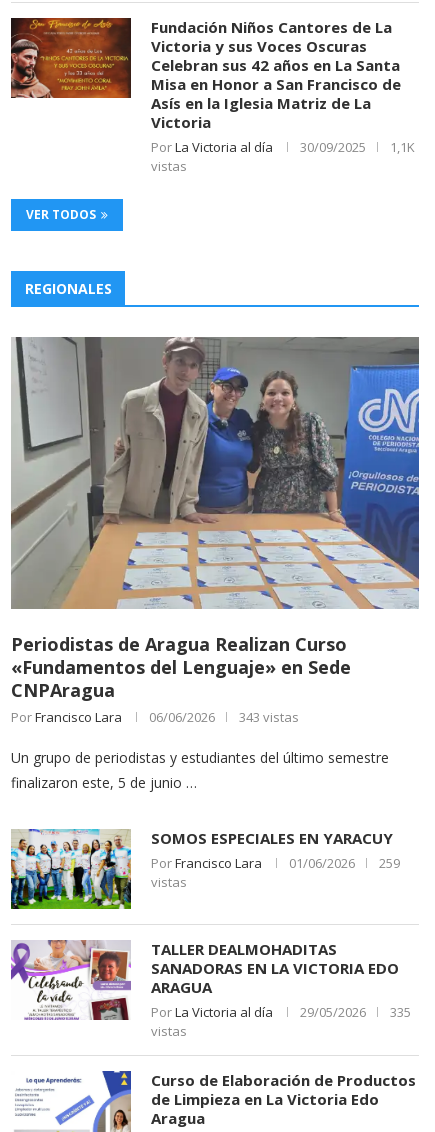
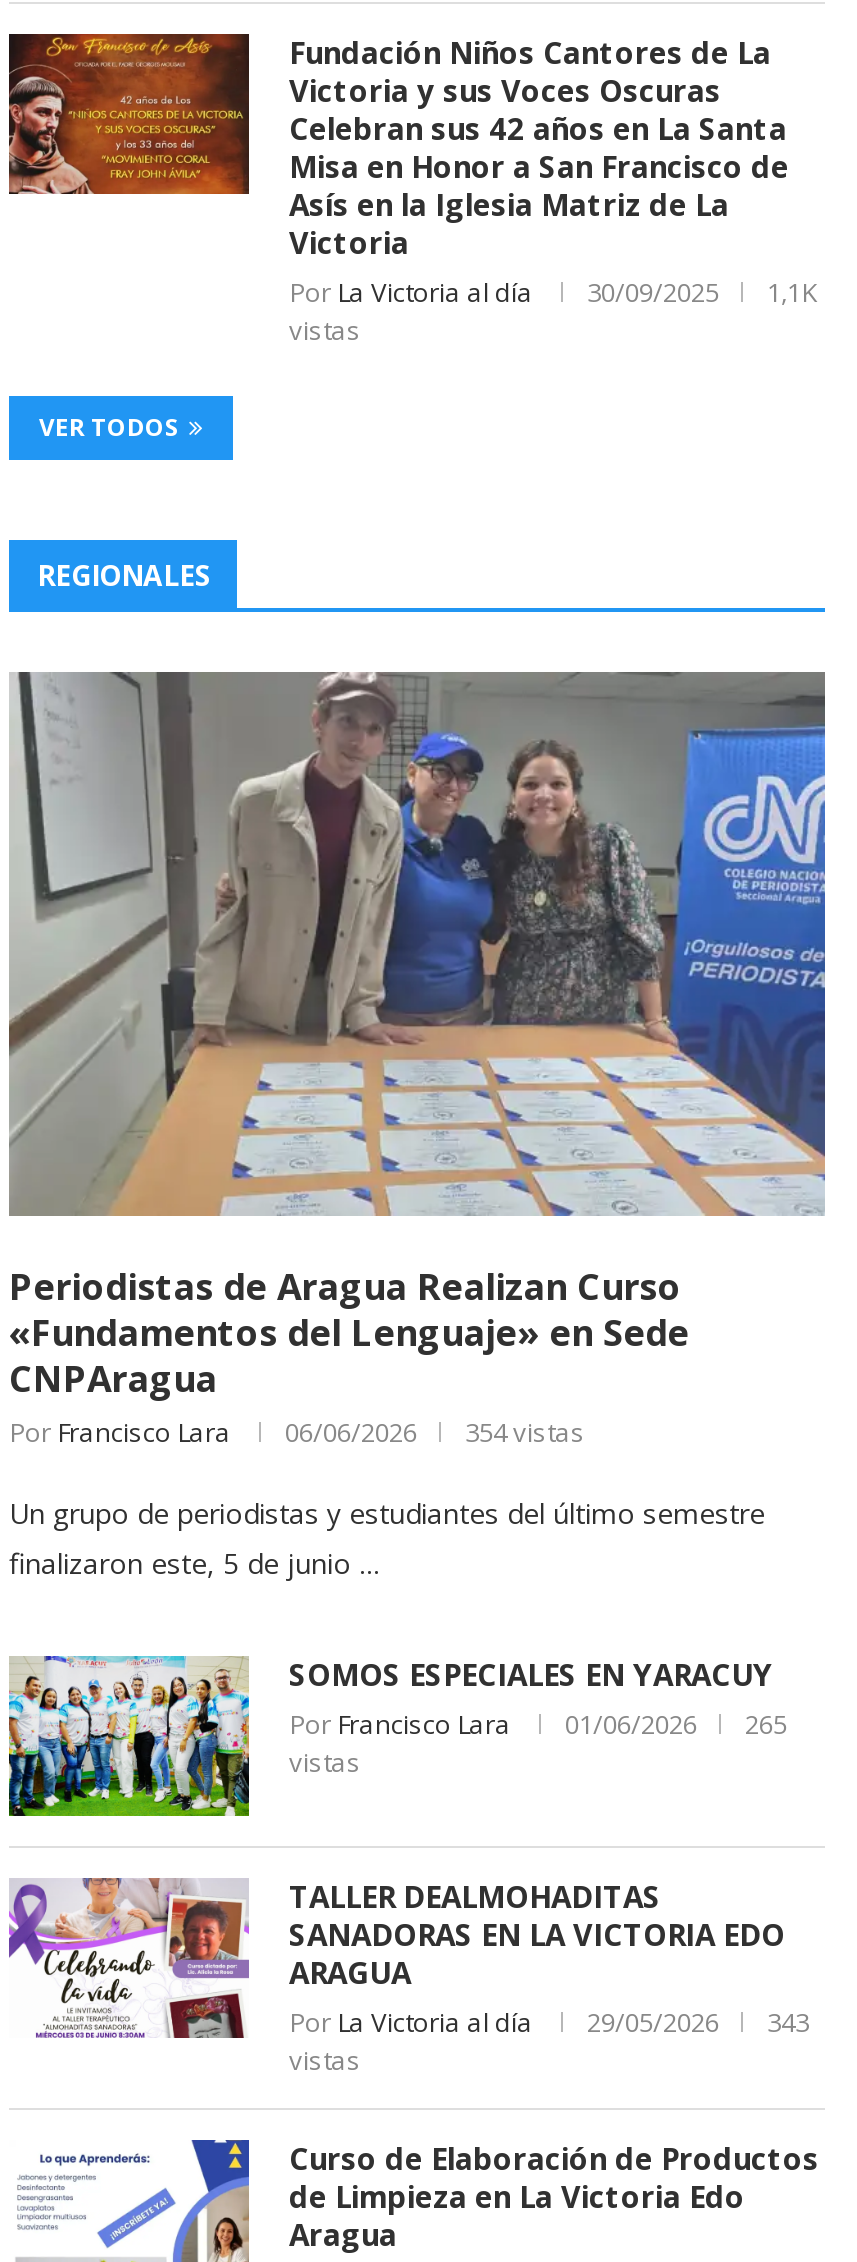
- Por Francisco Lara 06/06/2026 343 vistas
+ Por Francisco Lara 06/06/2026 354 vistas

- Por Francisco Lara 01/06/2026 259
+ Por Francisco Lara 01/06/2026 265

- Por La Victoria al día 29/05/2026 335
+ Por La Victoria al día 29/05/2026 343
